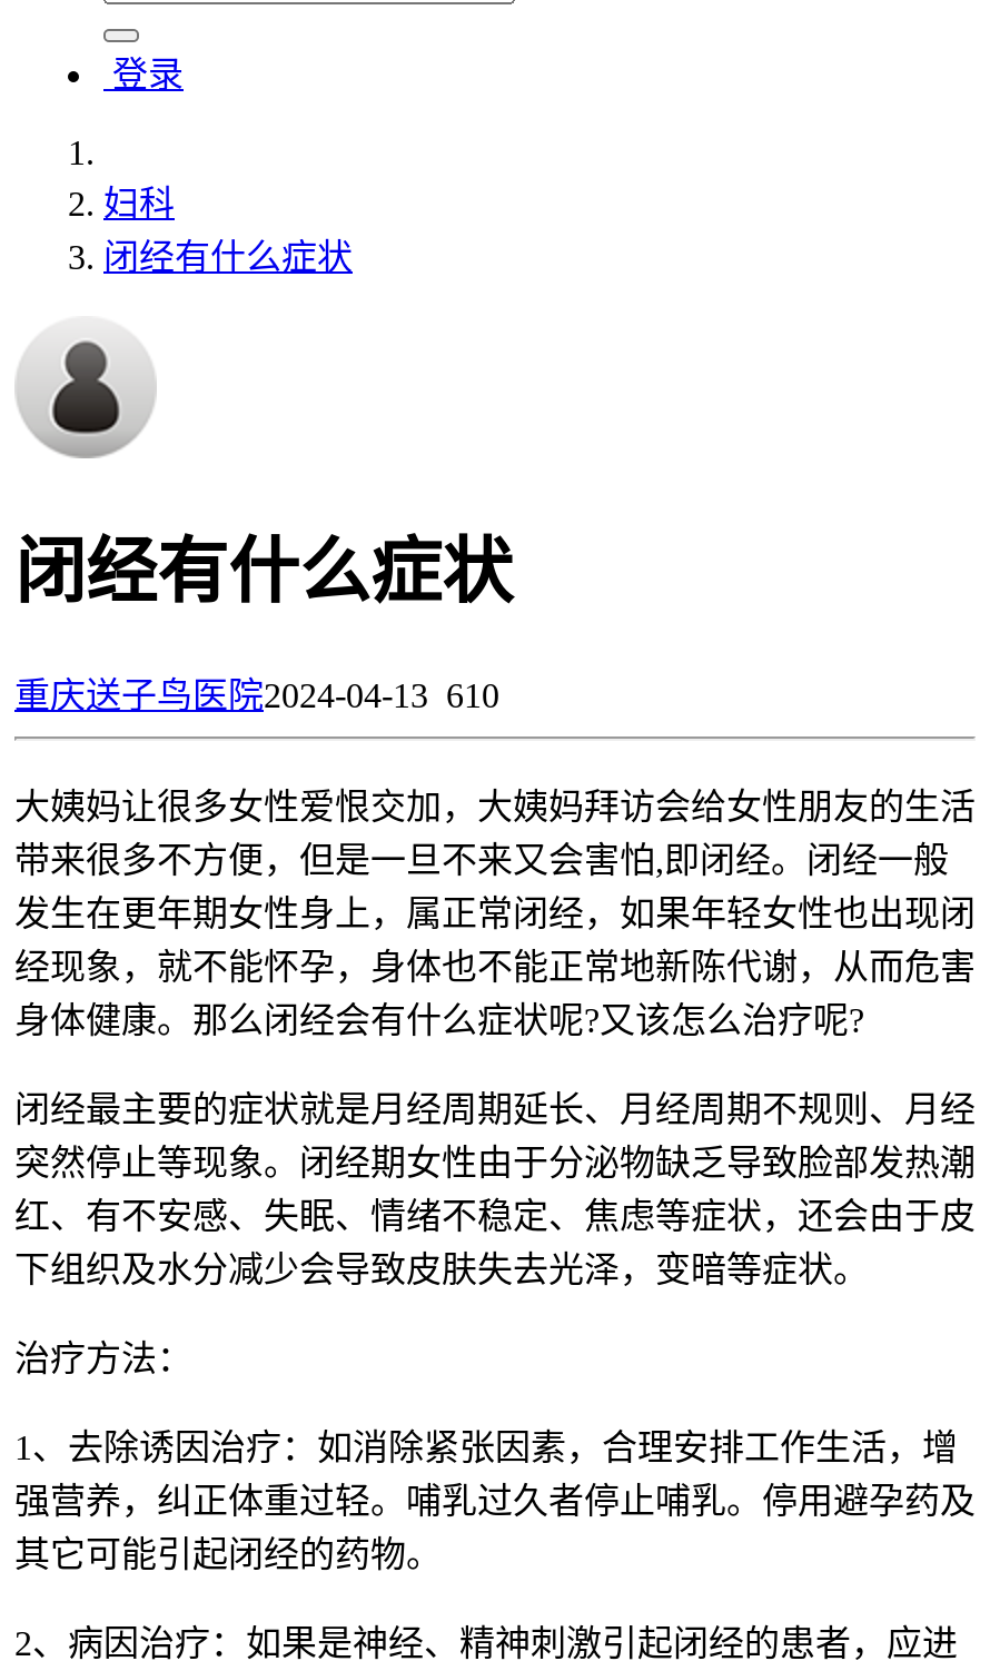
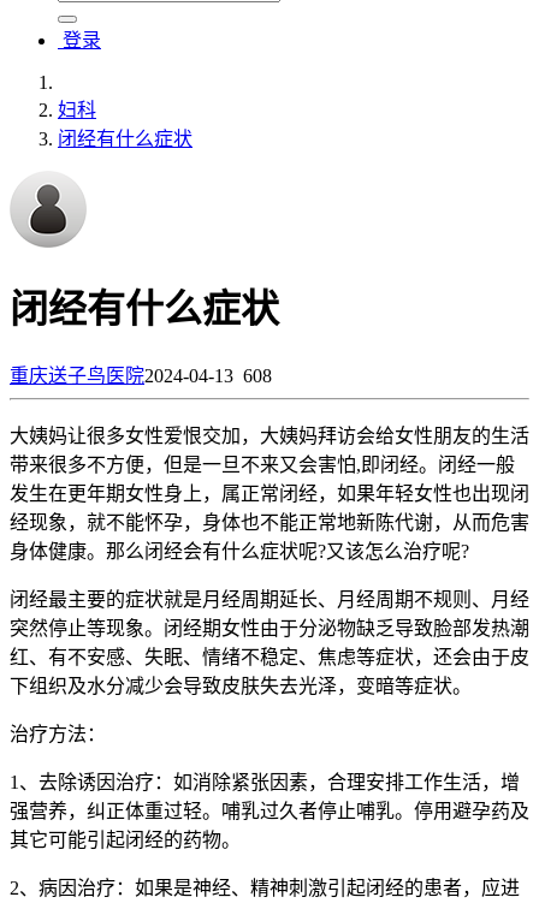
- 重庆送子鸟医院2024-04-13 610
+ 重庆送子鸟医院2024-04-13 608
